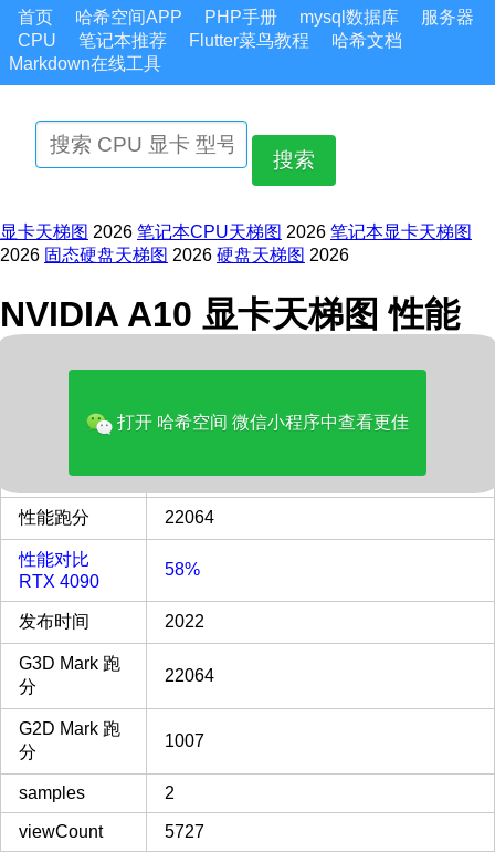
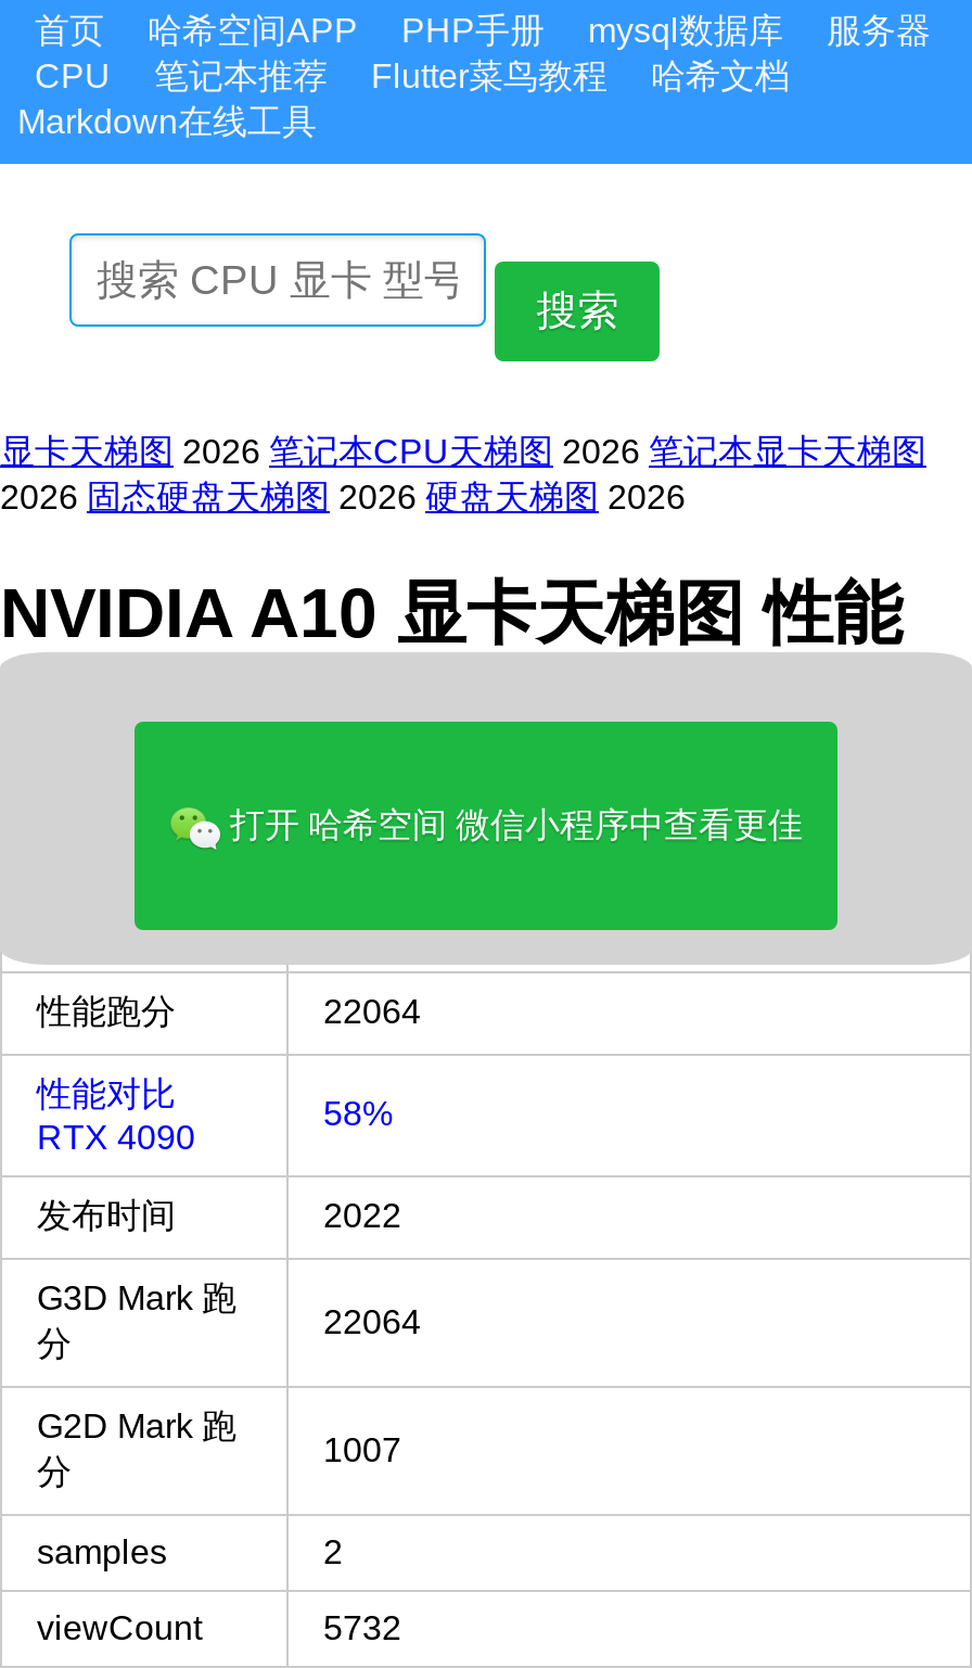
- 5727
+ 5732
